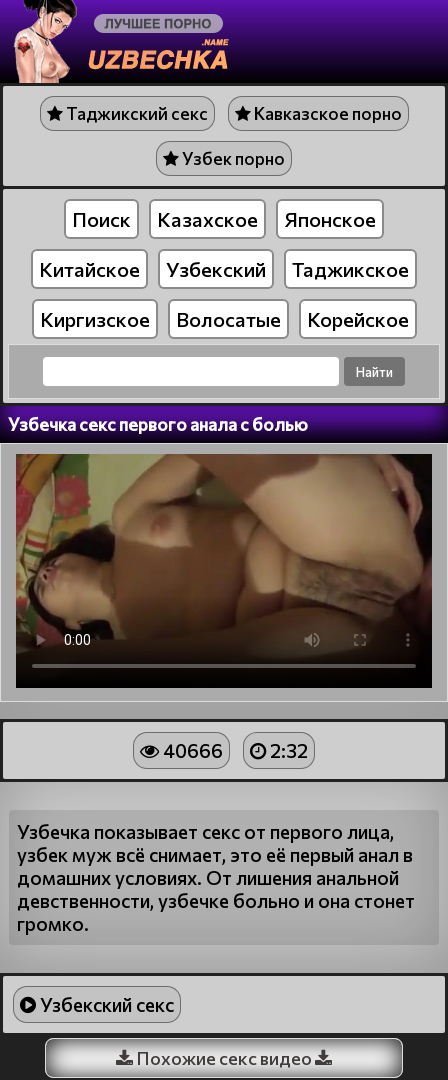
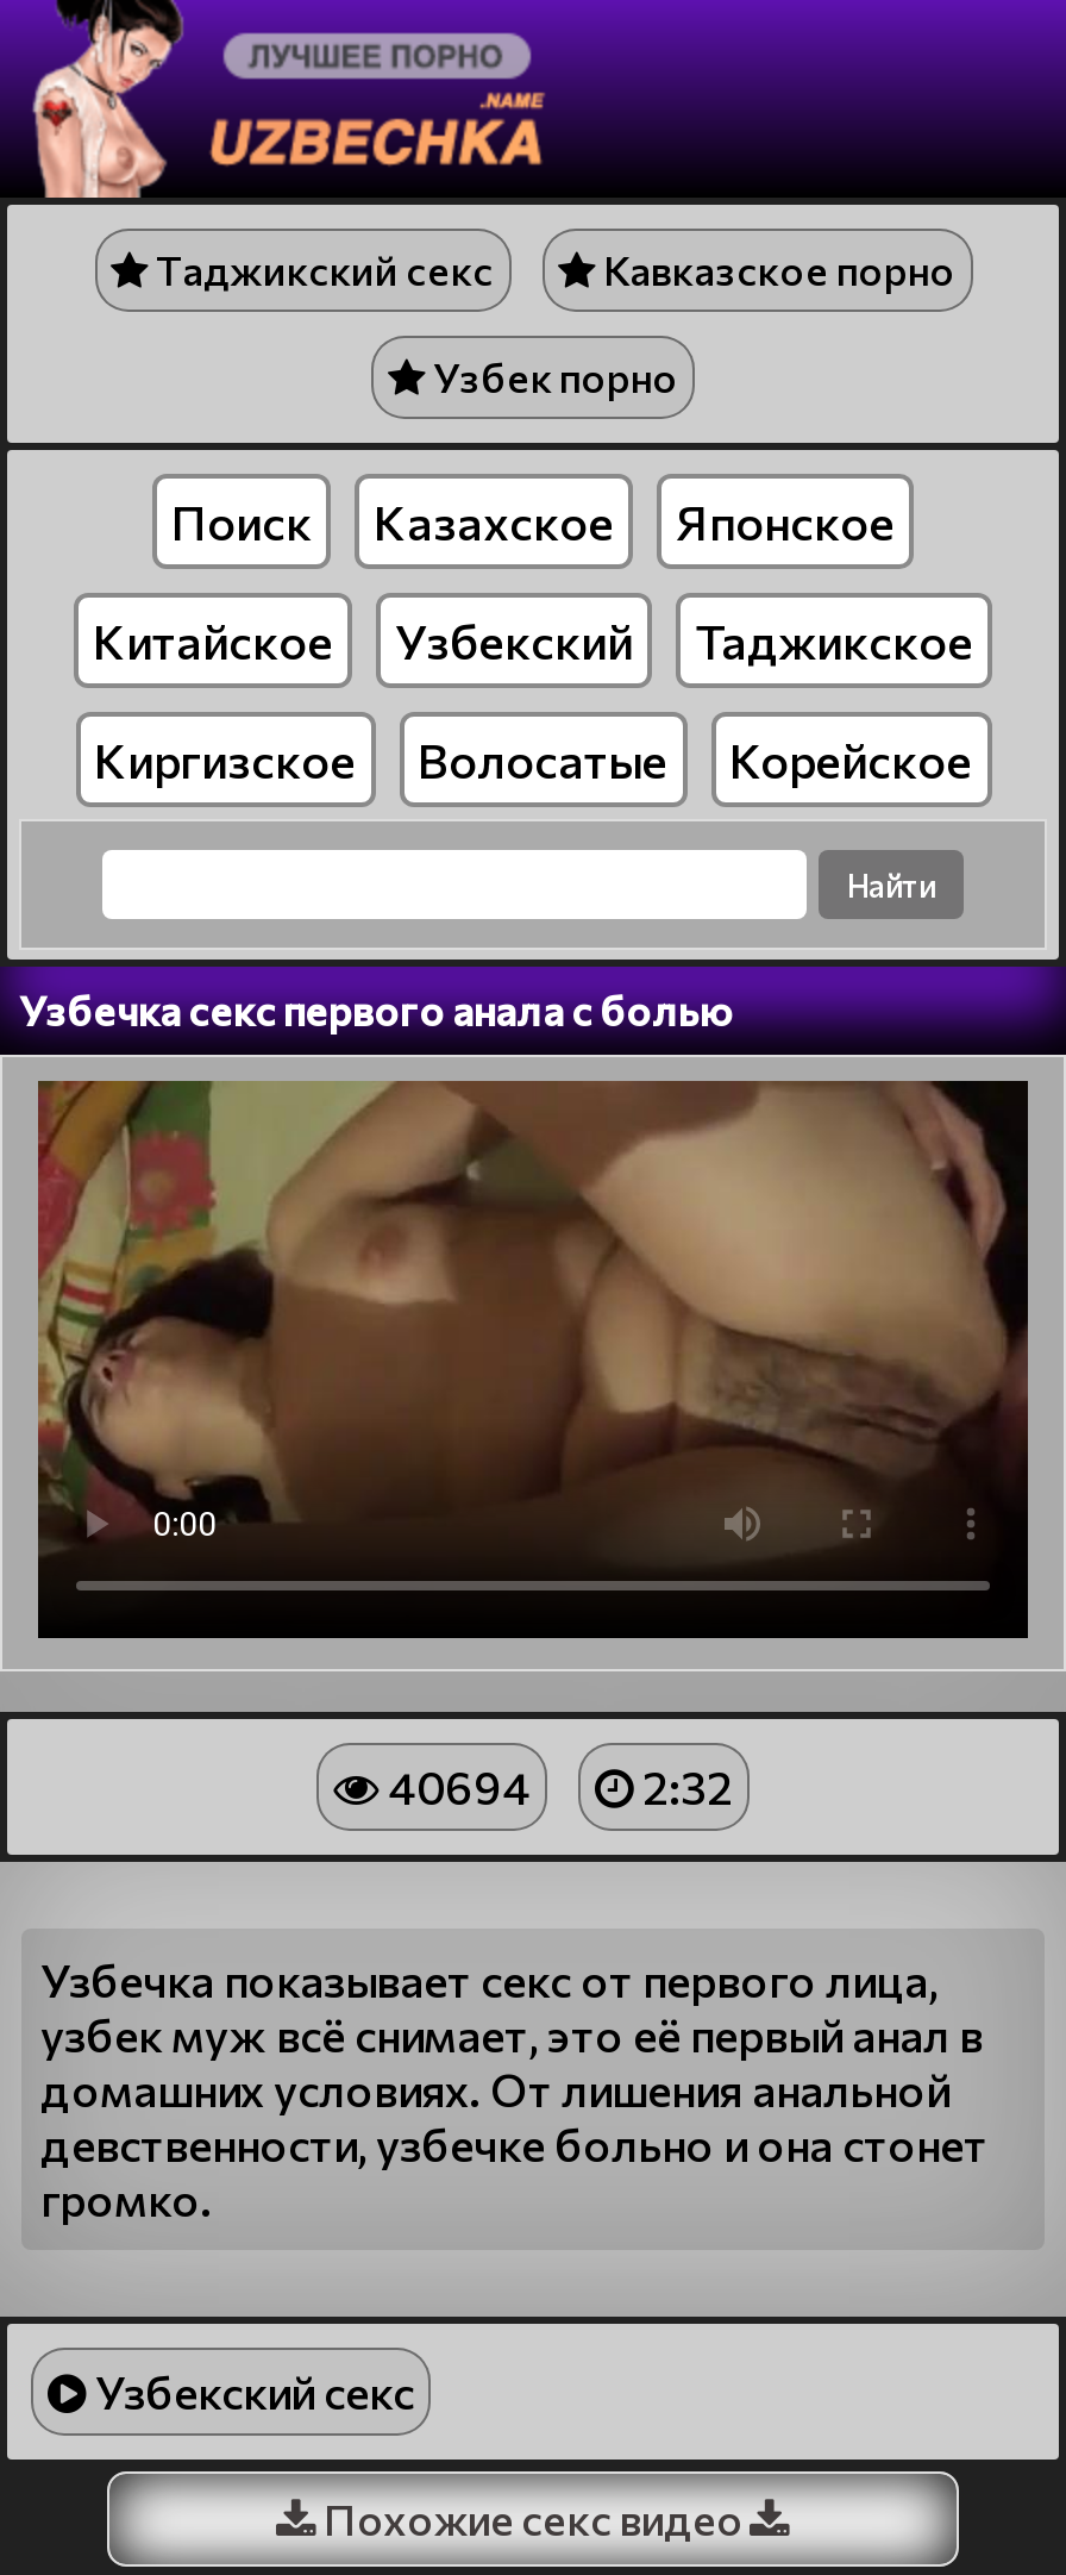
- 40666 2:32
+ 40694 2:32
